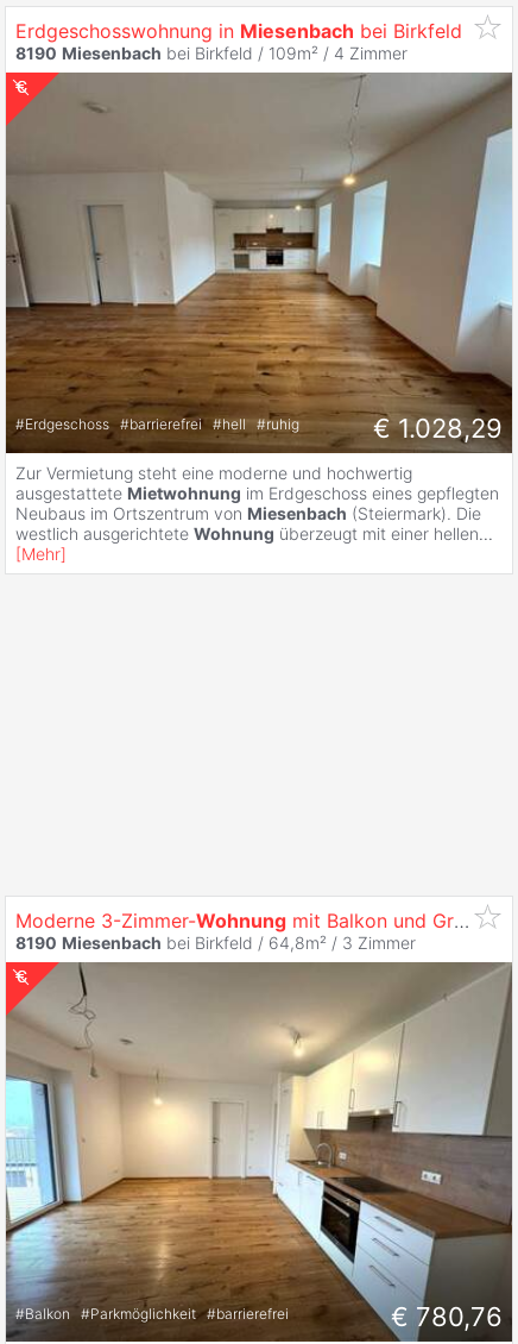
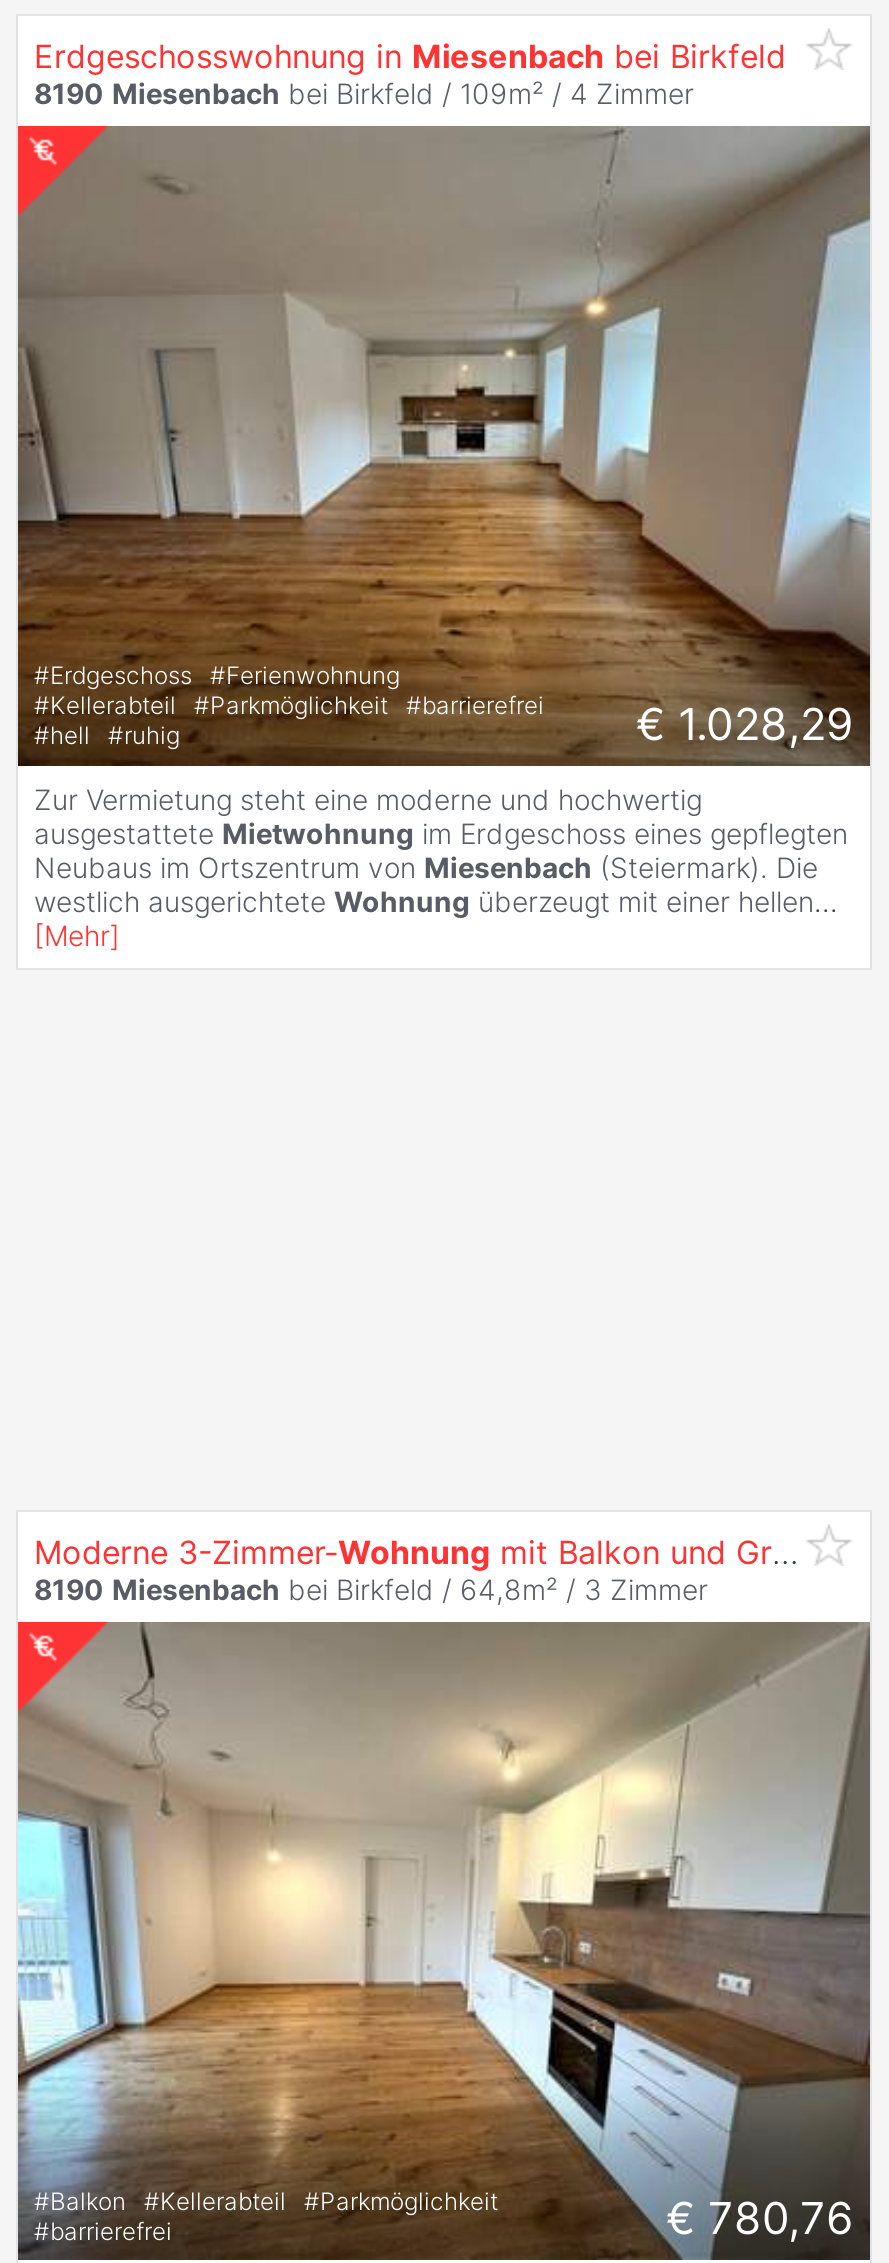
- #Erdgeschoss #barrierefrei #hell #ruhig
+ #Erdgeschoss #Ferienwohnung
+ #Kellerabteil #Parkmöglichkeit #barrierefrei
+ #hell #ruhig

- #Balkon #Parkmöglichkeit #barrierefrei
+ #Balkon #Kellerabteil #Parkmöglichkeit
+ #barrierefrei
